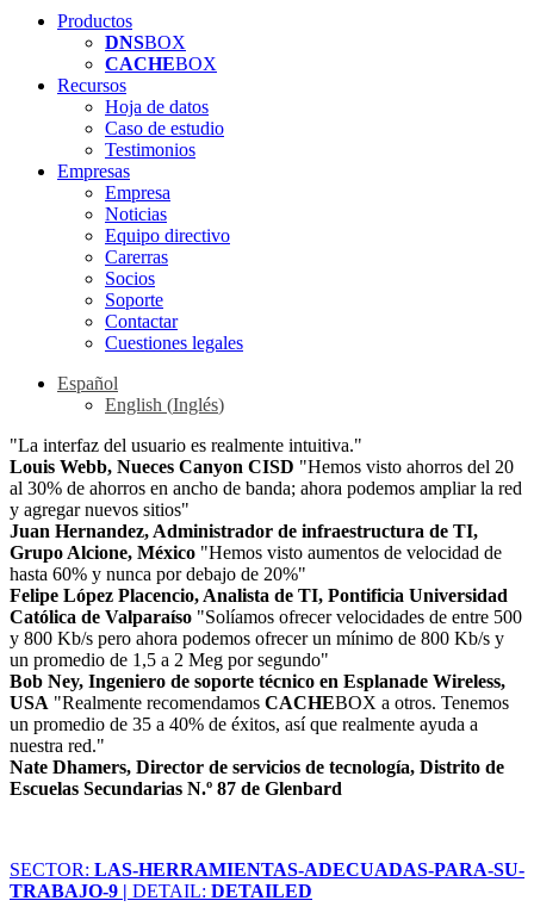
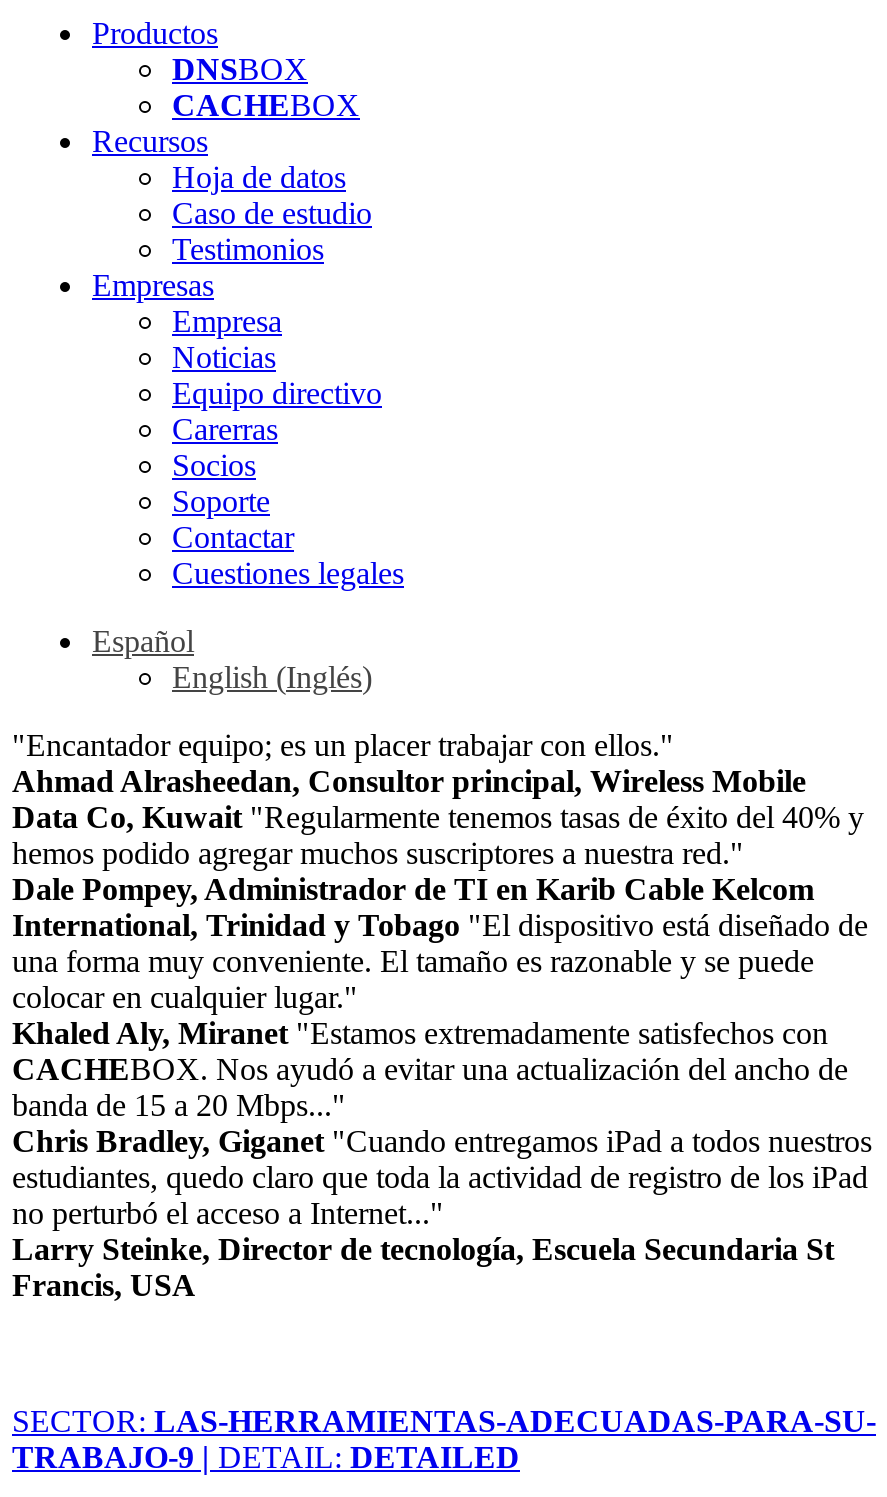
- "La interfaz del usuario es realmente intuitiva."
- Louis Webb, Nueces Canyon CISD "Hemos visto ahorros del 20
- al 30% de ahorros en ancho de banda; ahora podemos ampliar la red
- y agregar nuevos sitios"
- Juan Hernandez, Administrador de infraestructura de TI,
- Grupo Alcione, México "Hemos visto aumentos de velocidad de
- hasta 60% y nunca por debajo de 20%"
- Felipe López Placencio, Analista de TI, Pontificia Universidad
- Católica de Valparaíso "Solíamos ofrecer velocidades de entre 500
- y 800 Kb/s pero ahora podemos ofrecer un mínimo de 800 Kb/s y
- un promedio de 1,5 a 2 Meg por segundo"
- Bob Ney, Ingeniero de soporte técnico en Esplanade Wireless,
- USA "Realmente recomendamos CACHEBOX a otros. Tenemos
- un promedio de 35 a 40% de éxitos, así que realmente ayuda a
- nuestra red."
- Nate Dhamers, Director de servicios de tecnología, Distrito de
- Escuelas Secundarias N.º 87 de Glenbard
+ "Encantador equipo; es un placer trabajar con ellos."
+ Ahmad Alrasheedan, Consultor principal, Wireless Mobile
+ Data Co, Kuwait "Regularmente tenemos tasas de éxito del 40% y
+ hemos podido agregar muchos suscriptores a nuestra red."
+ Dale Pompey, Administrador de TI en Karib Cable Kelcom
+ International, Trinidad y Tobago "El dispositivo está diseñado de
+ una forma muy conveniente. El tamaño es razonable y se puede
+ colocar en cualquier lugar."
+ Khaled Aly, Miranet "Estamos extremadamente satisfechos con
+ CACHEBOX. Nos ayudó a evitar una actualización del ancho de
+ banda de 15 a 20 Mbps..."
+ Chris Bradley, Giganet "Cuando entregamos iPad a todos nuestros
+ estudiantes, quedo claro que toda la actividad de registro de los iPad
+ no perturbó el acceso a Internet..."
+ Larry Steinke, Director de tecnología, Escuela Secundaria St
+ Francis, USA
